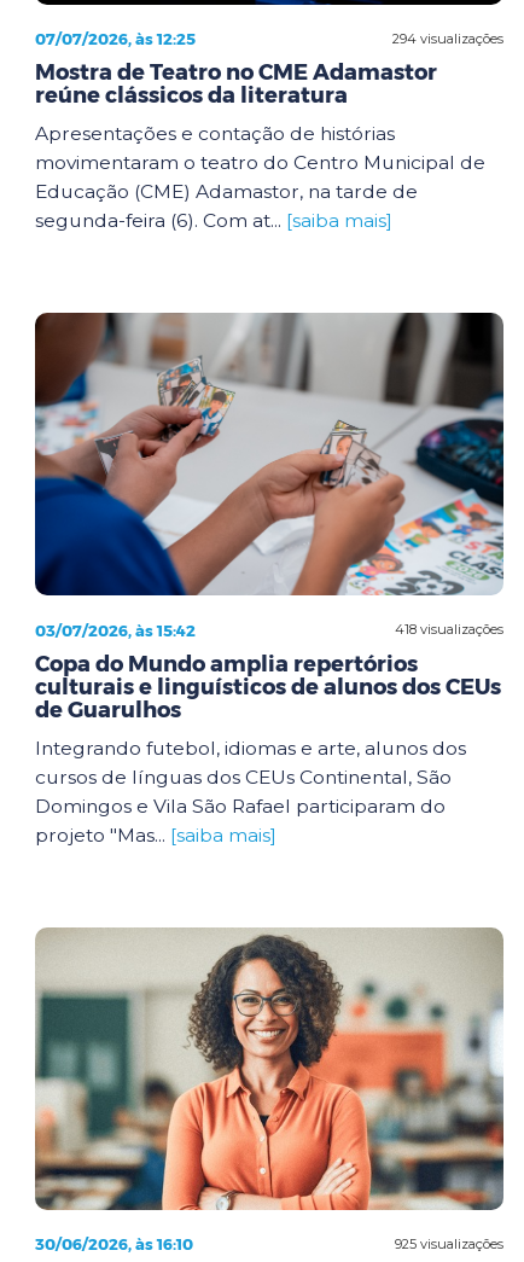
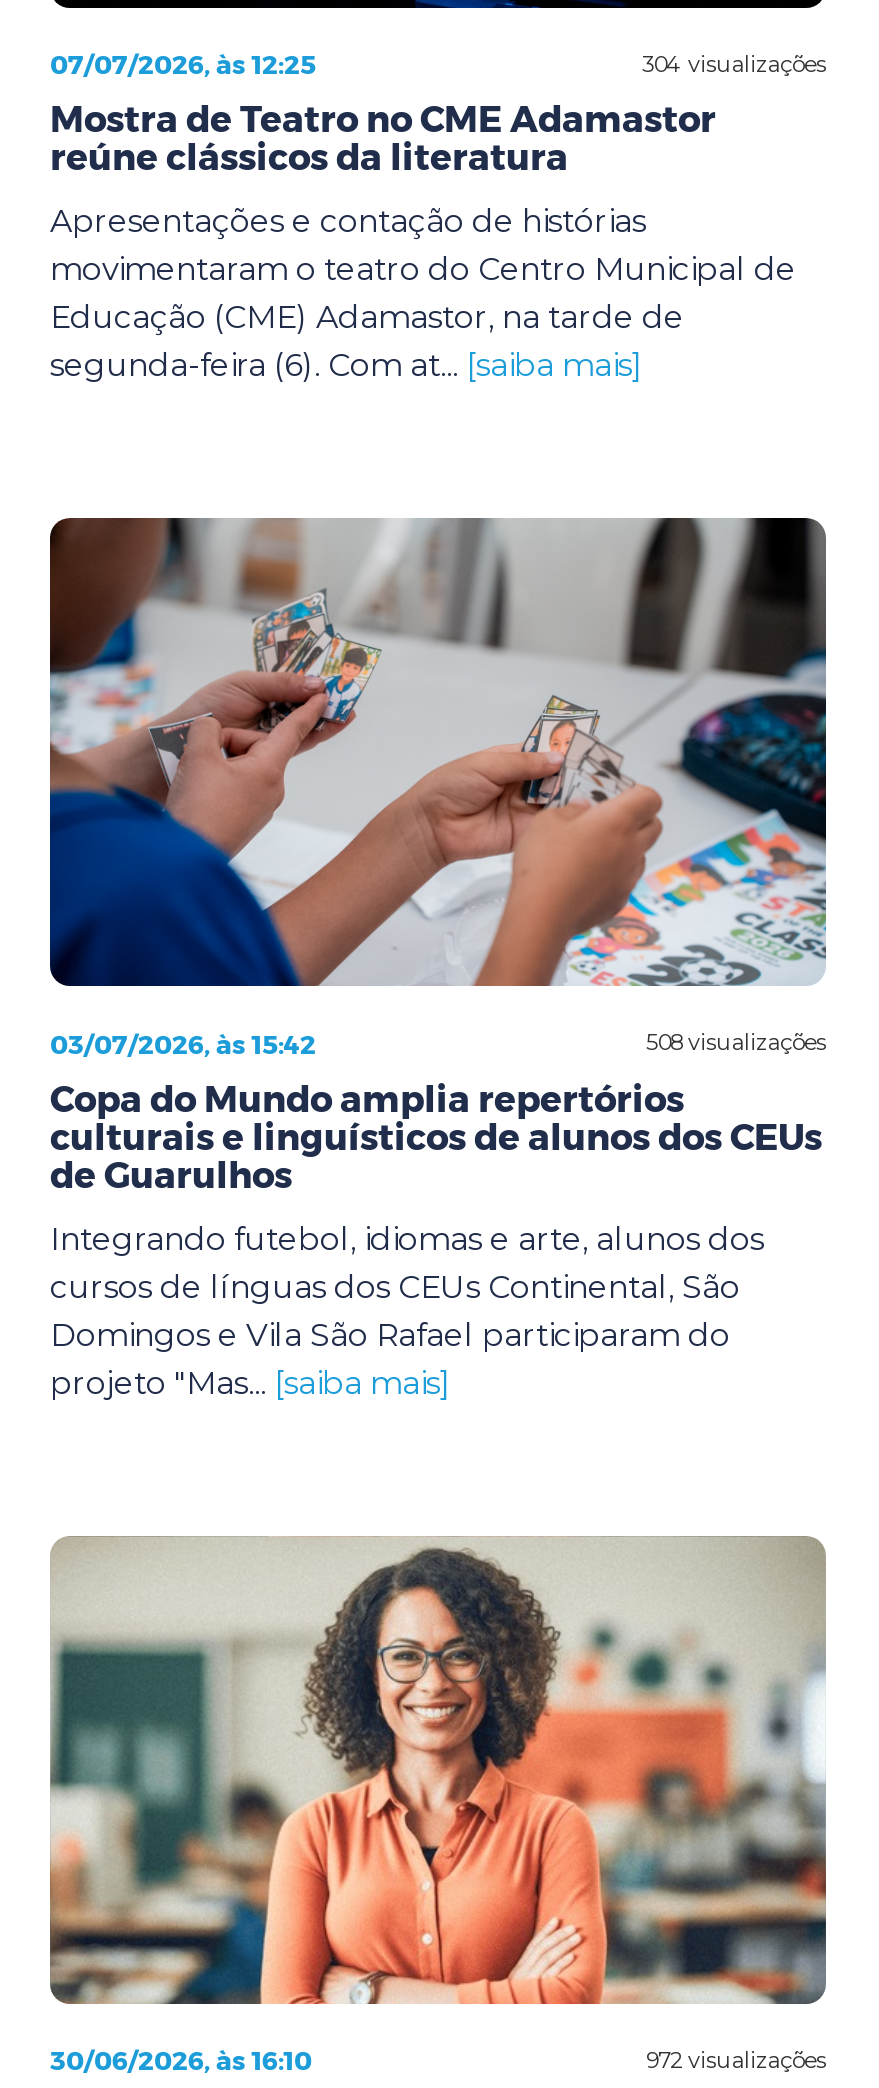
- 294 visualizações
+ 304 visualizações

- 418 visualizações
+ 508 visualizações

- 925 visualizações
+ 972 visualizações
